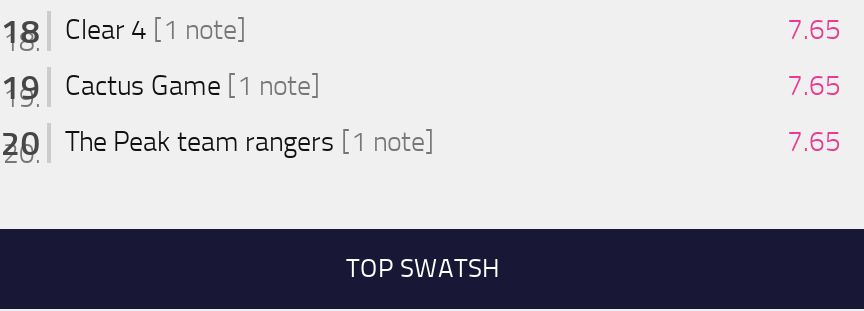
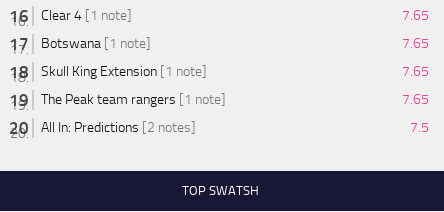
- Cactus Game [1 note]
+ Botswana [1 note]
+ 7.65
+ Skull King Extension [1 note]

+ All In: Predictions [2 notes]
+ 7.5
